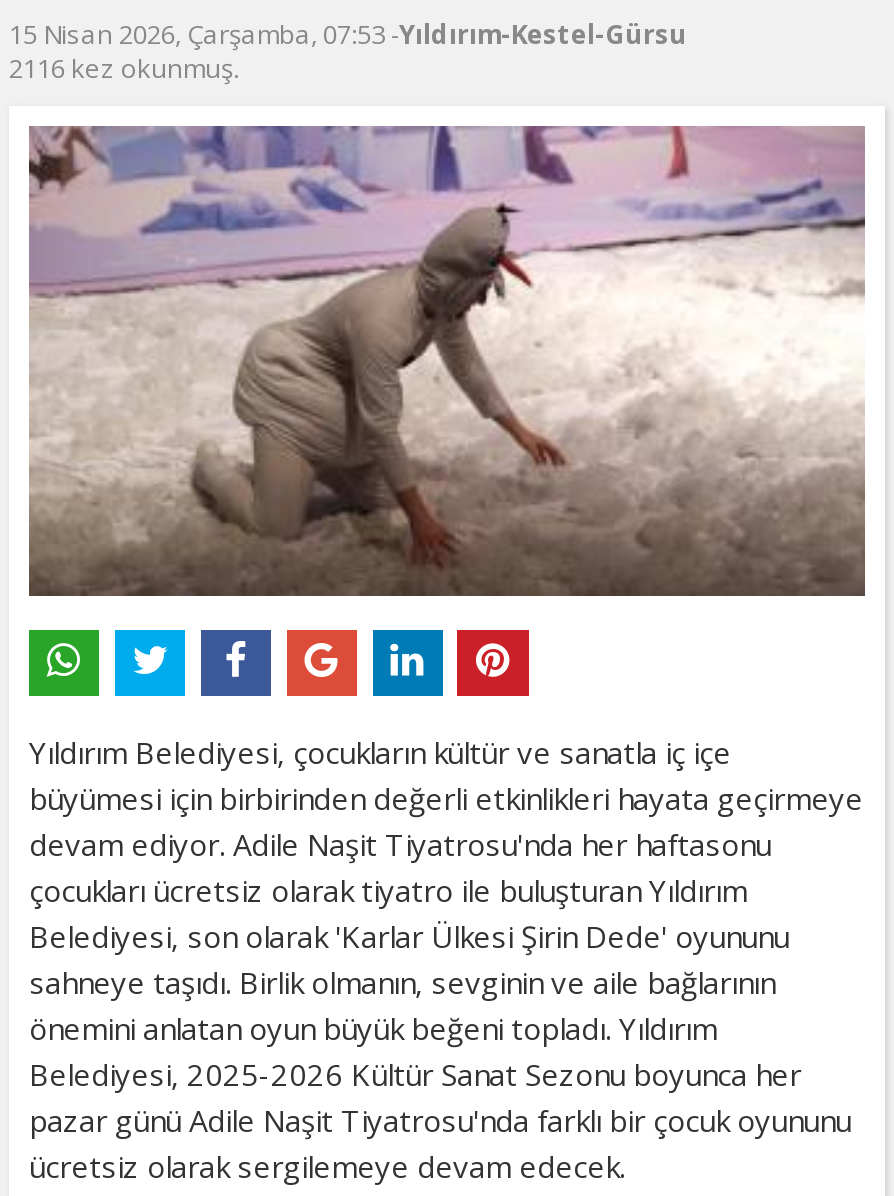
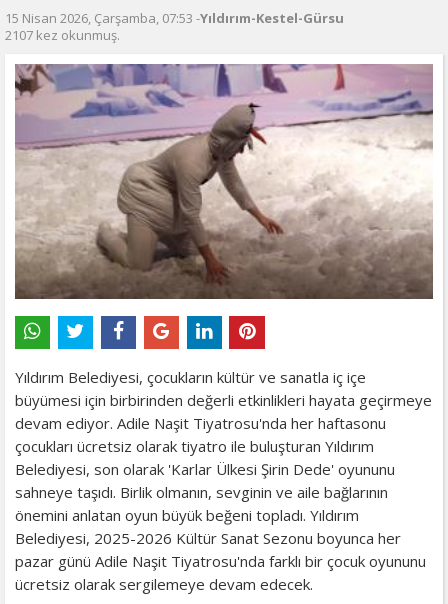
- 2116 kez okunmuş.
+ 2107 kez okunmuş.
